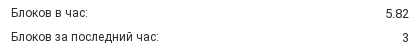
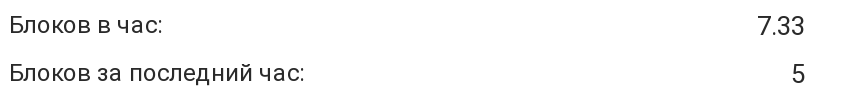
- 5.82
+ 7.33

- 3
+ 5
